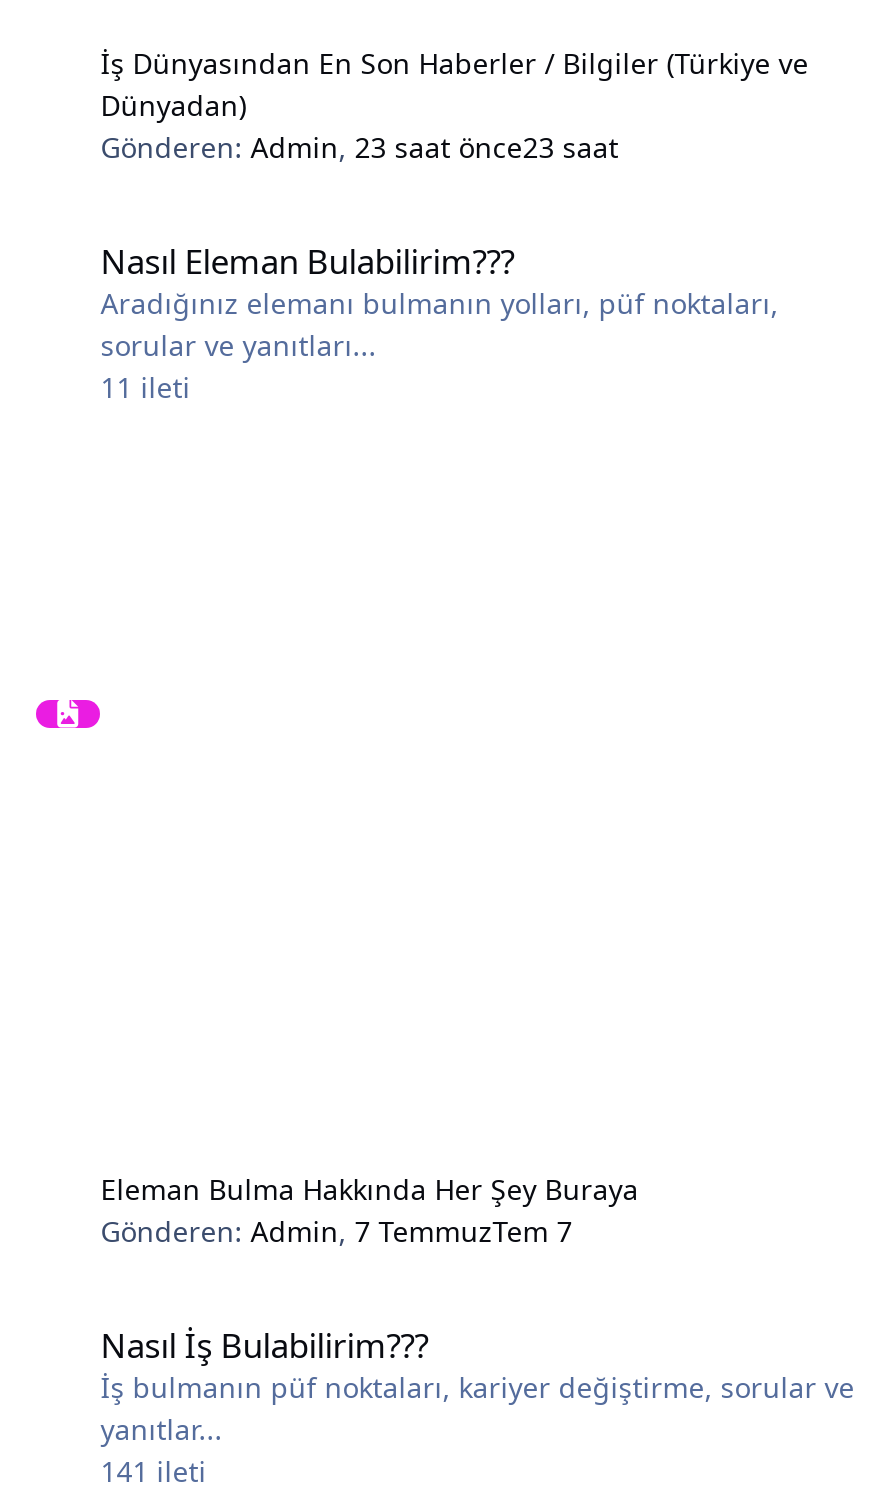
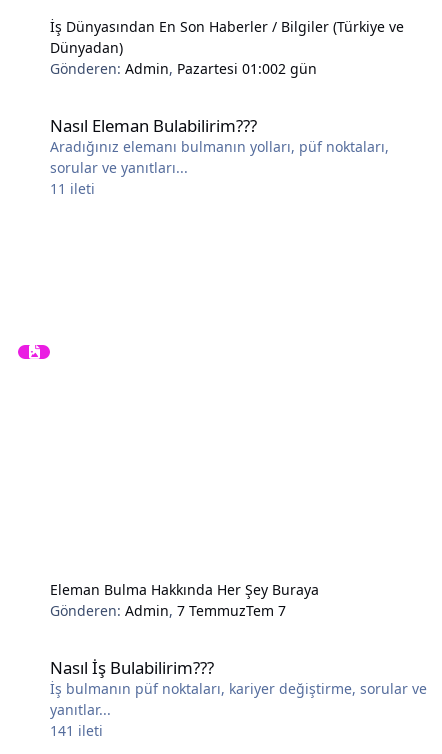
- Gönderen: Admin, 23 saat önce23 saat
+ Gönderen: Admin, Pazartesi 01:002 gün
